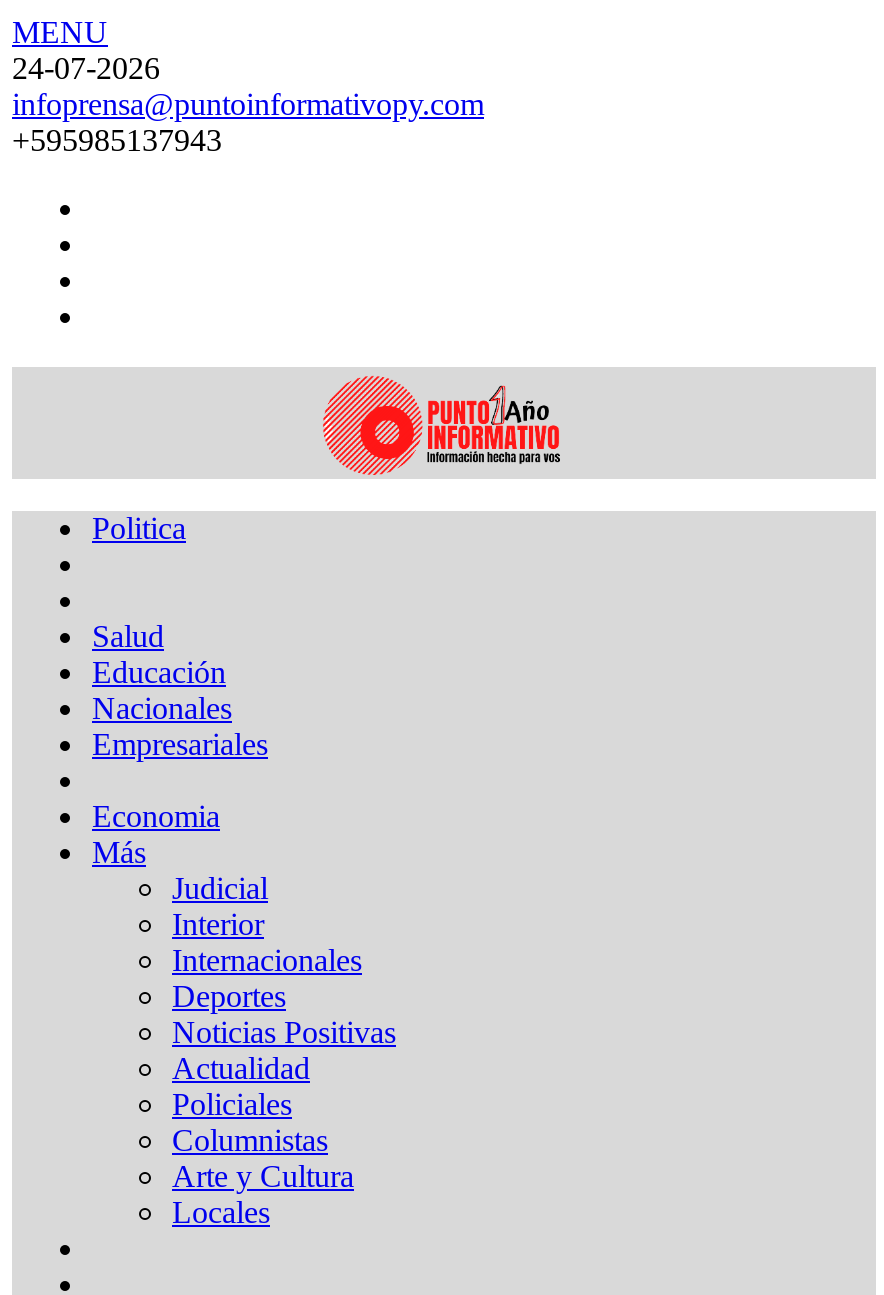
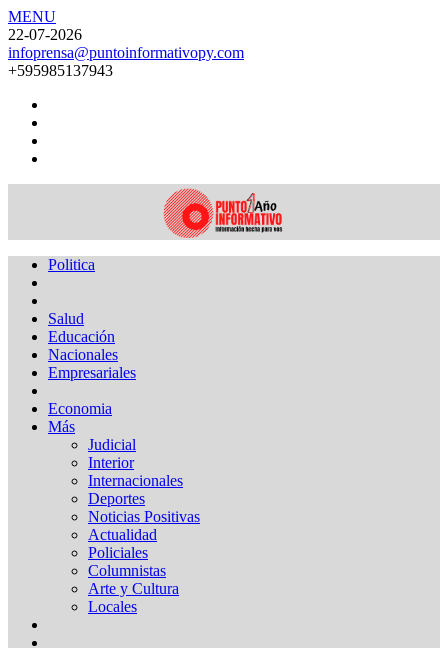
- 24-07-2026
+ 22-07-2026
